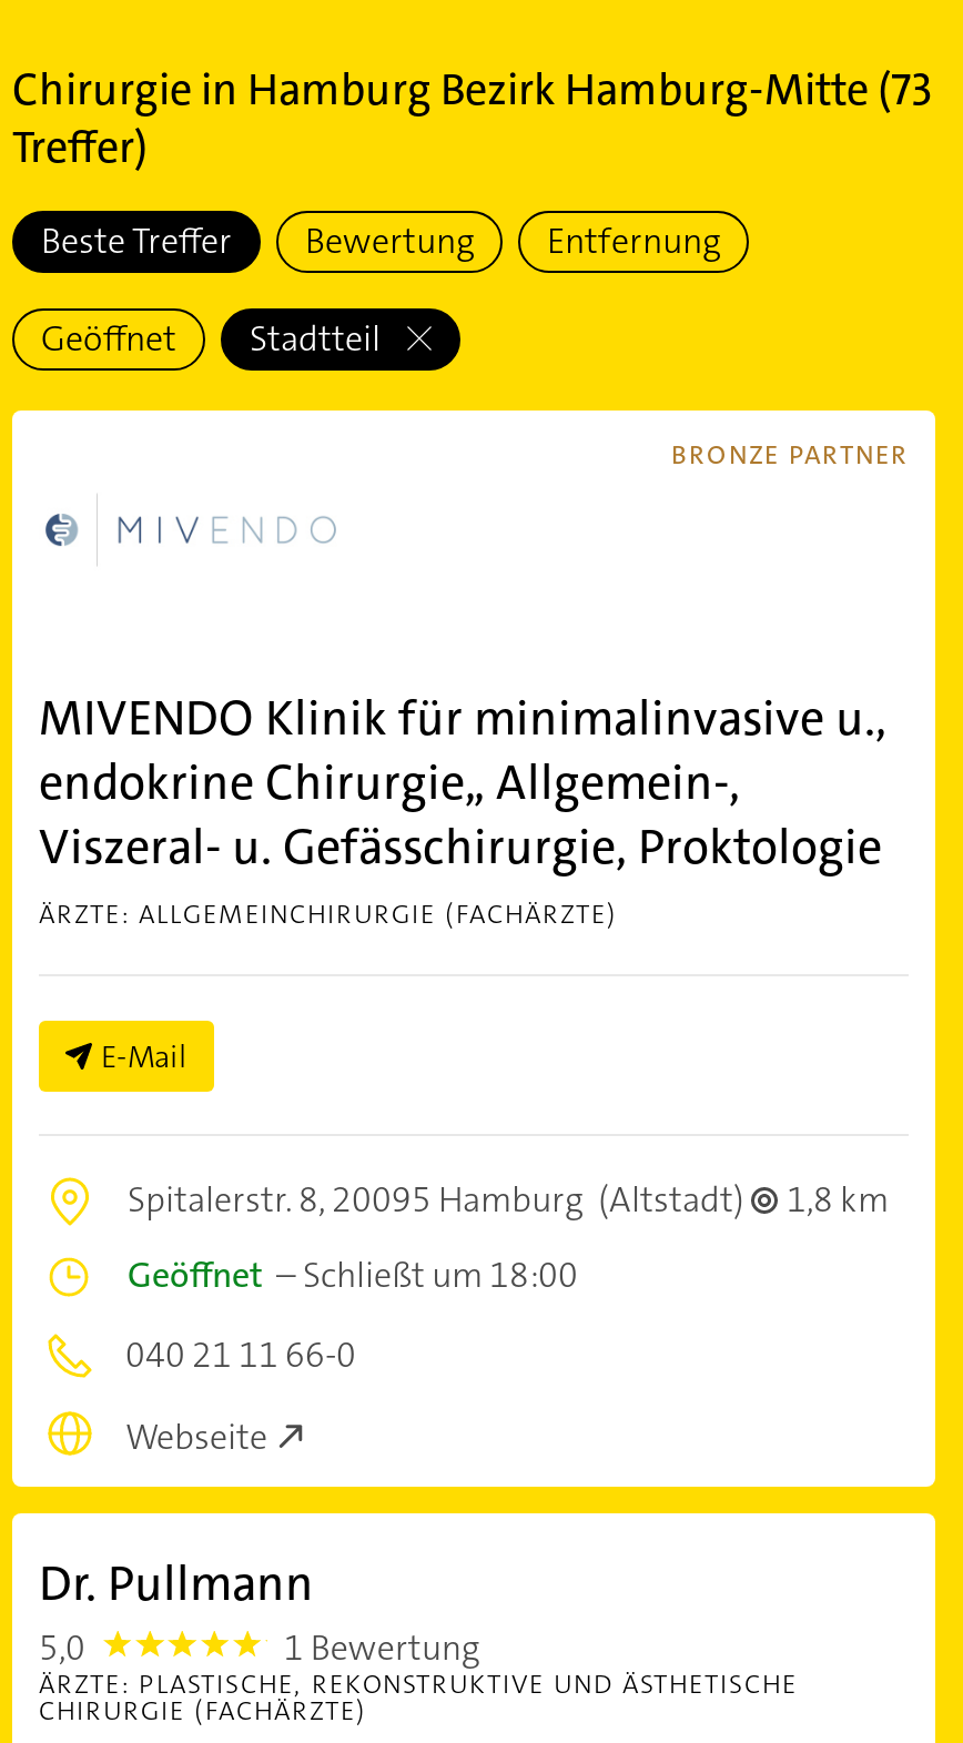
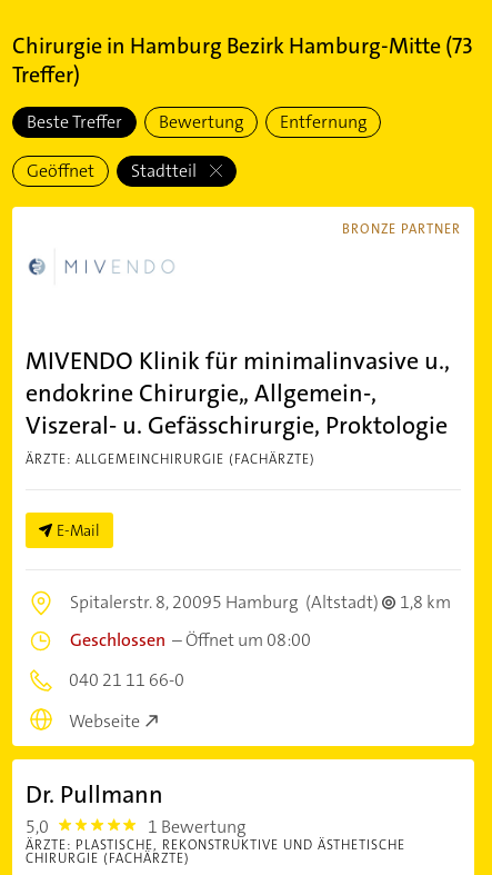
- Geöffnet – Schließt um 18:00
+ Geschlossen – Öffnet um 08:00
